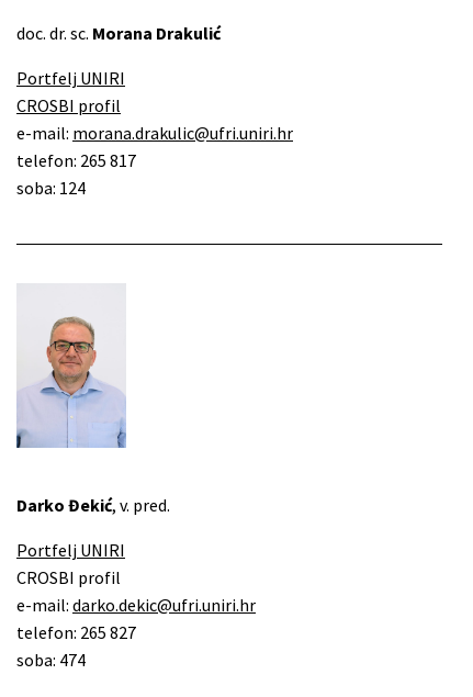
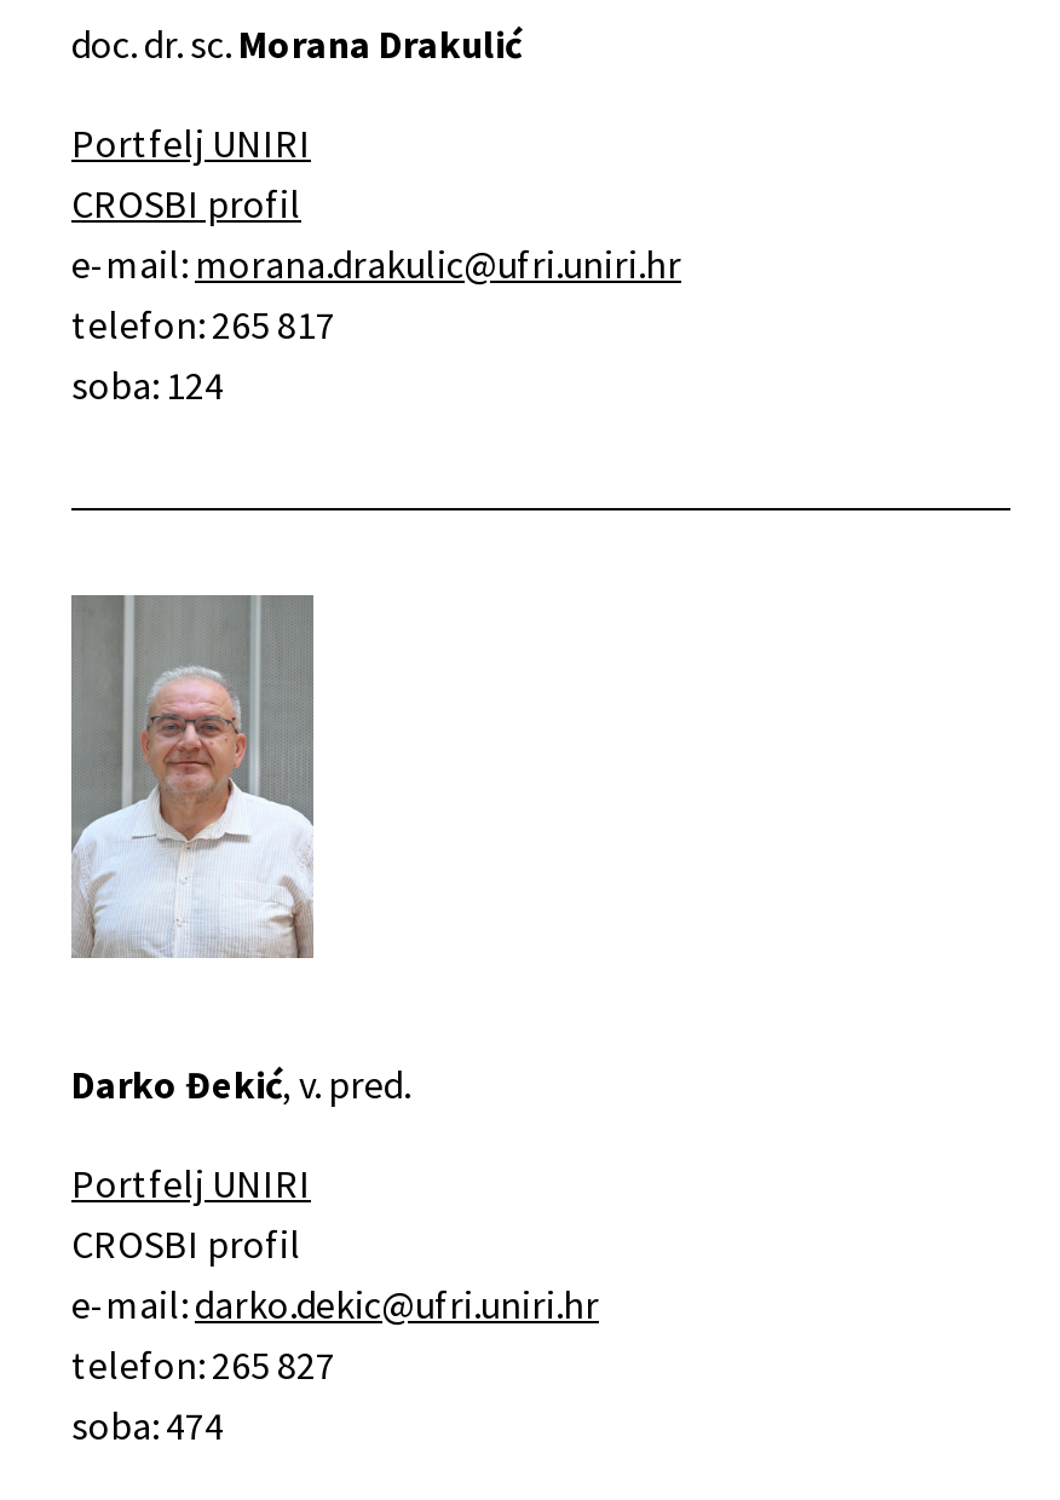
- [image]
+ [image]
